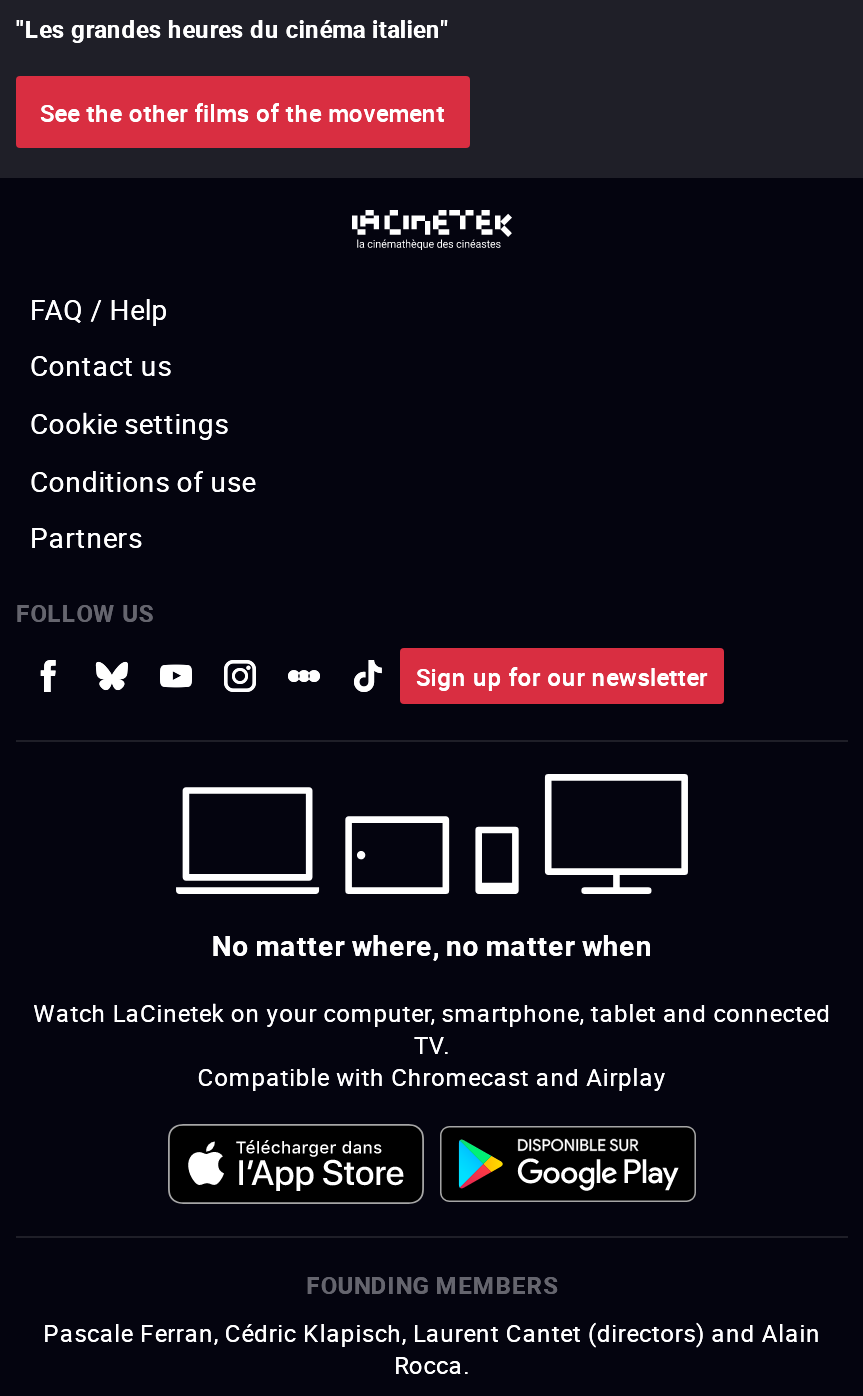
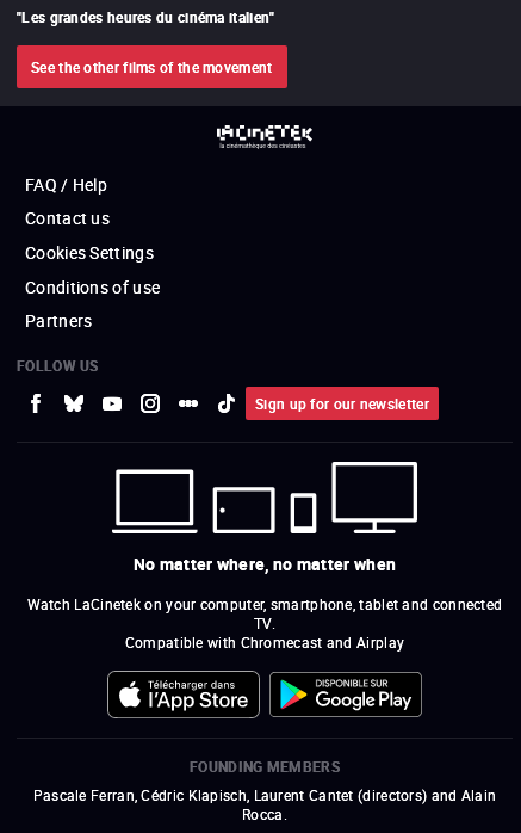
- Cookie settings
+ Cookies Settings
